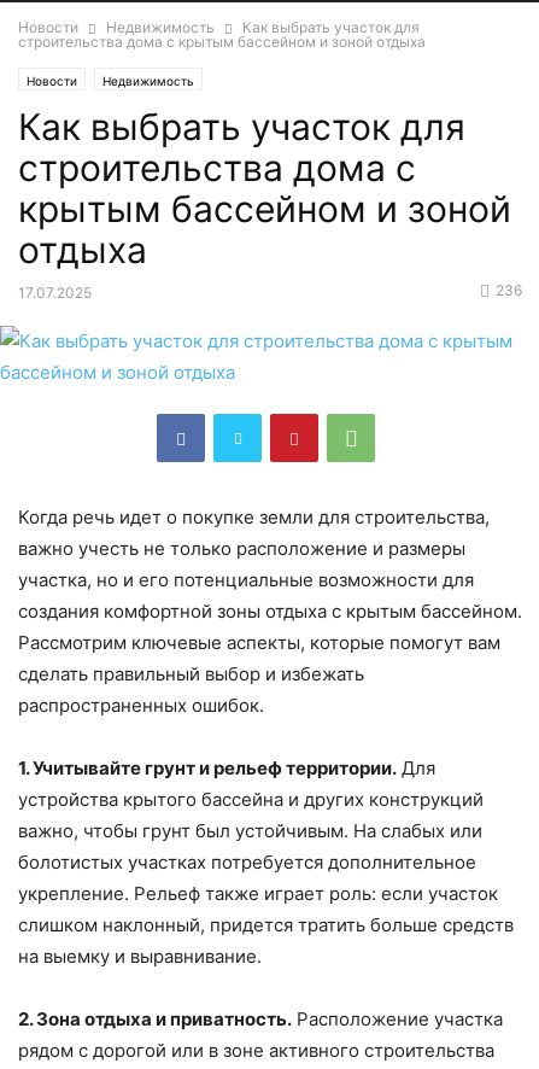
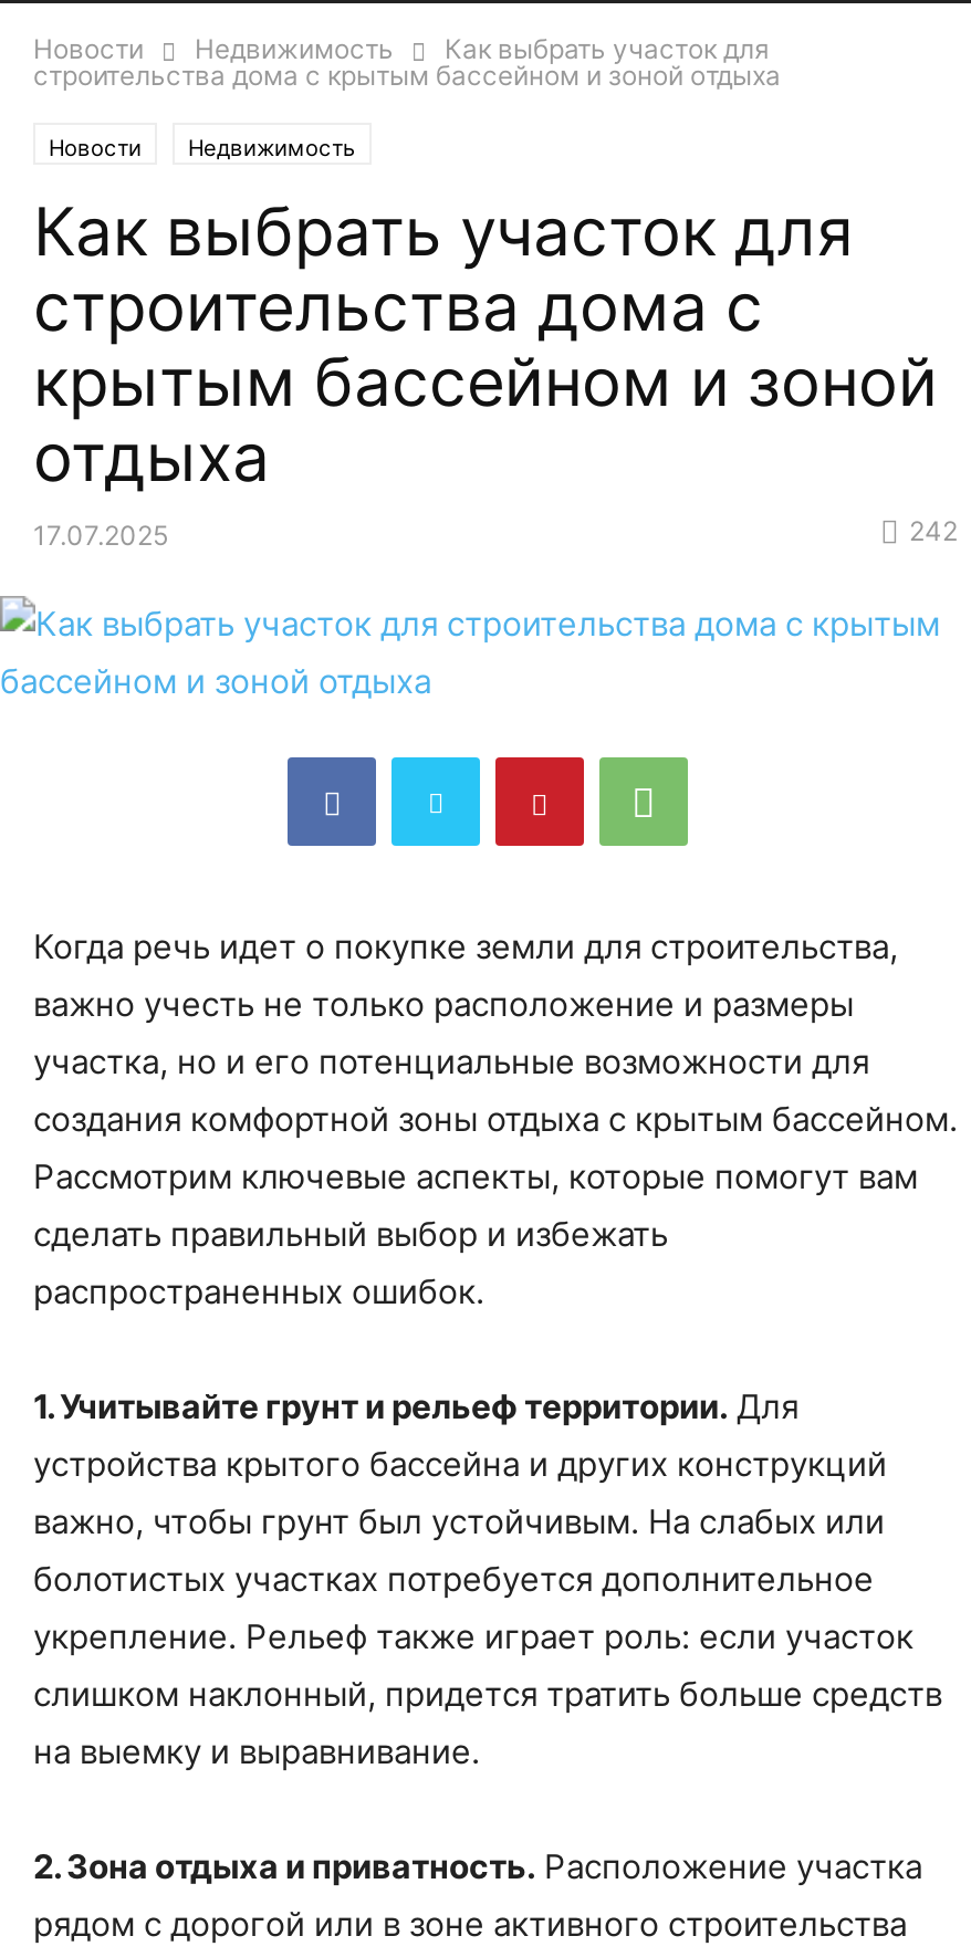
- 236
+ 242
